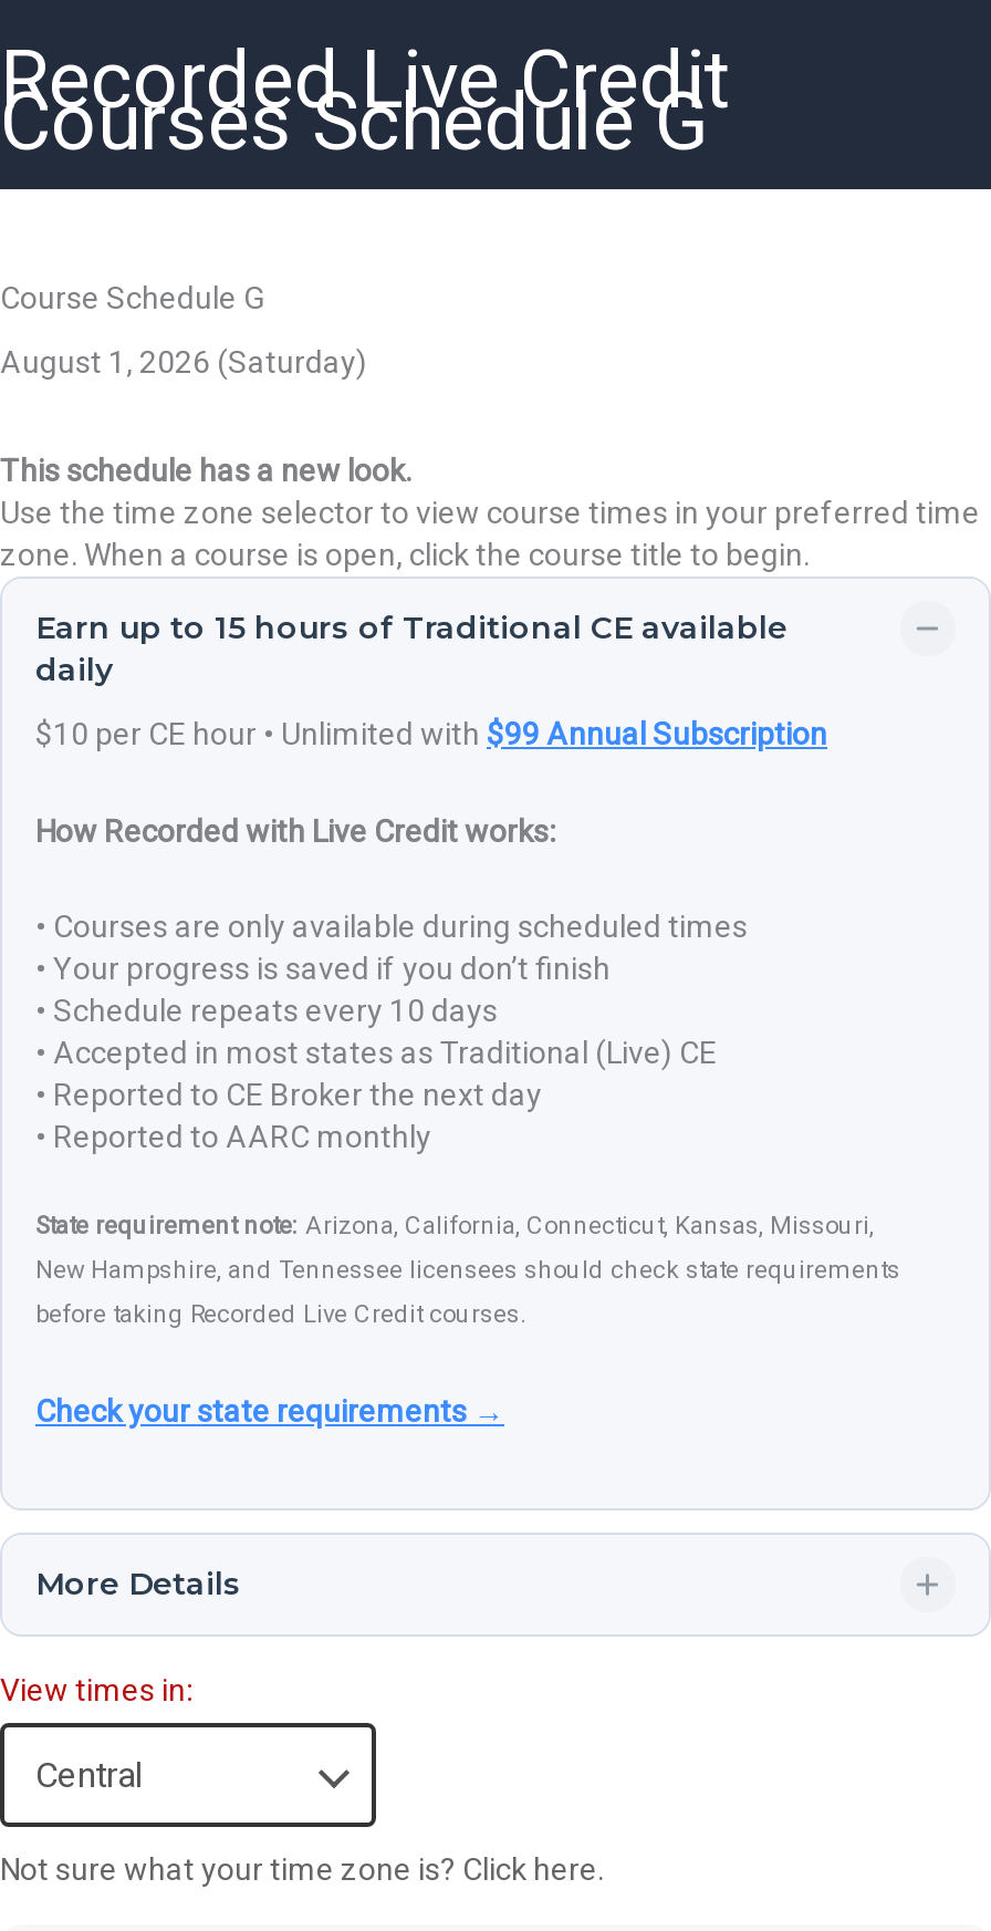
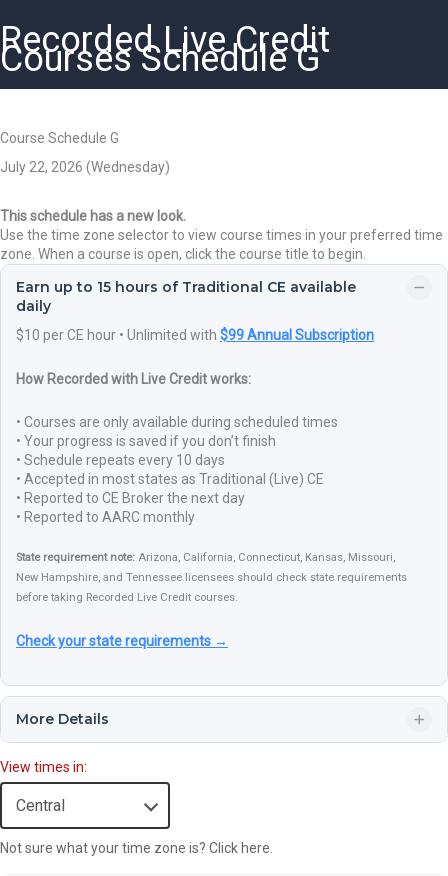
- August 1, 2026 (Saturday)
+ July 22, 2026 (Wednesday)
